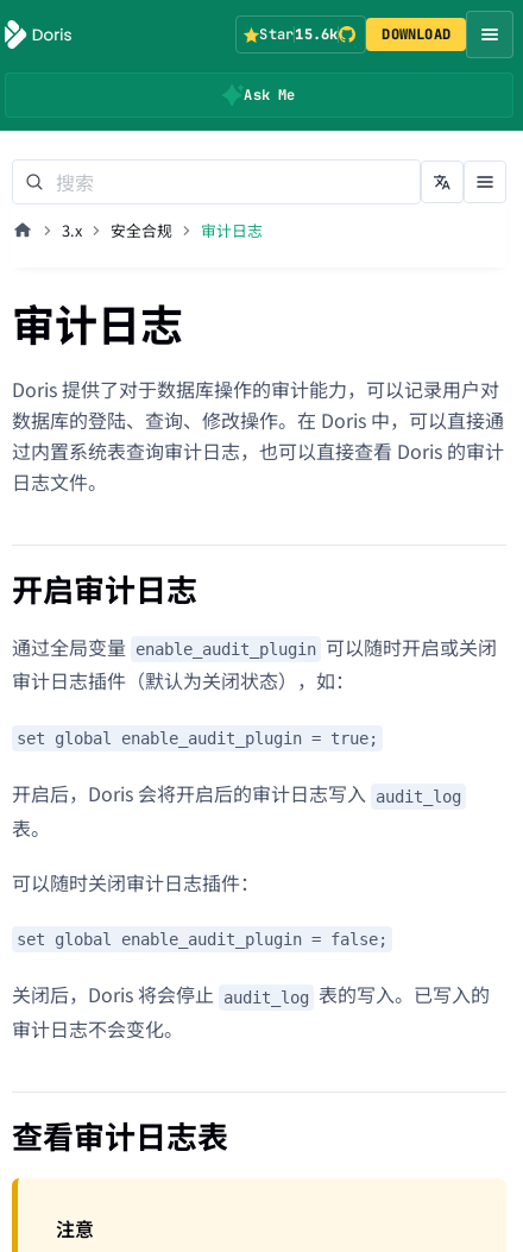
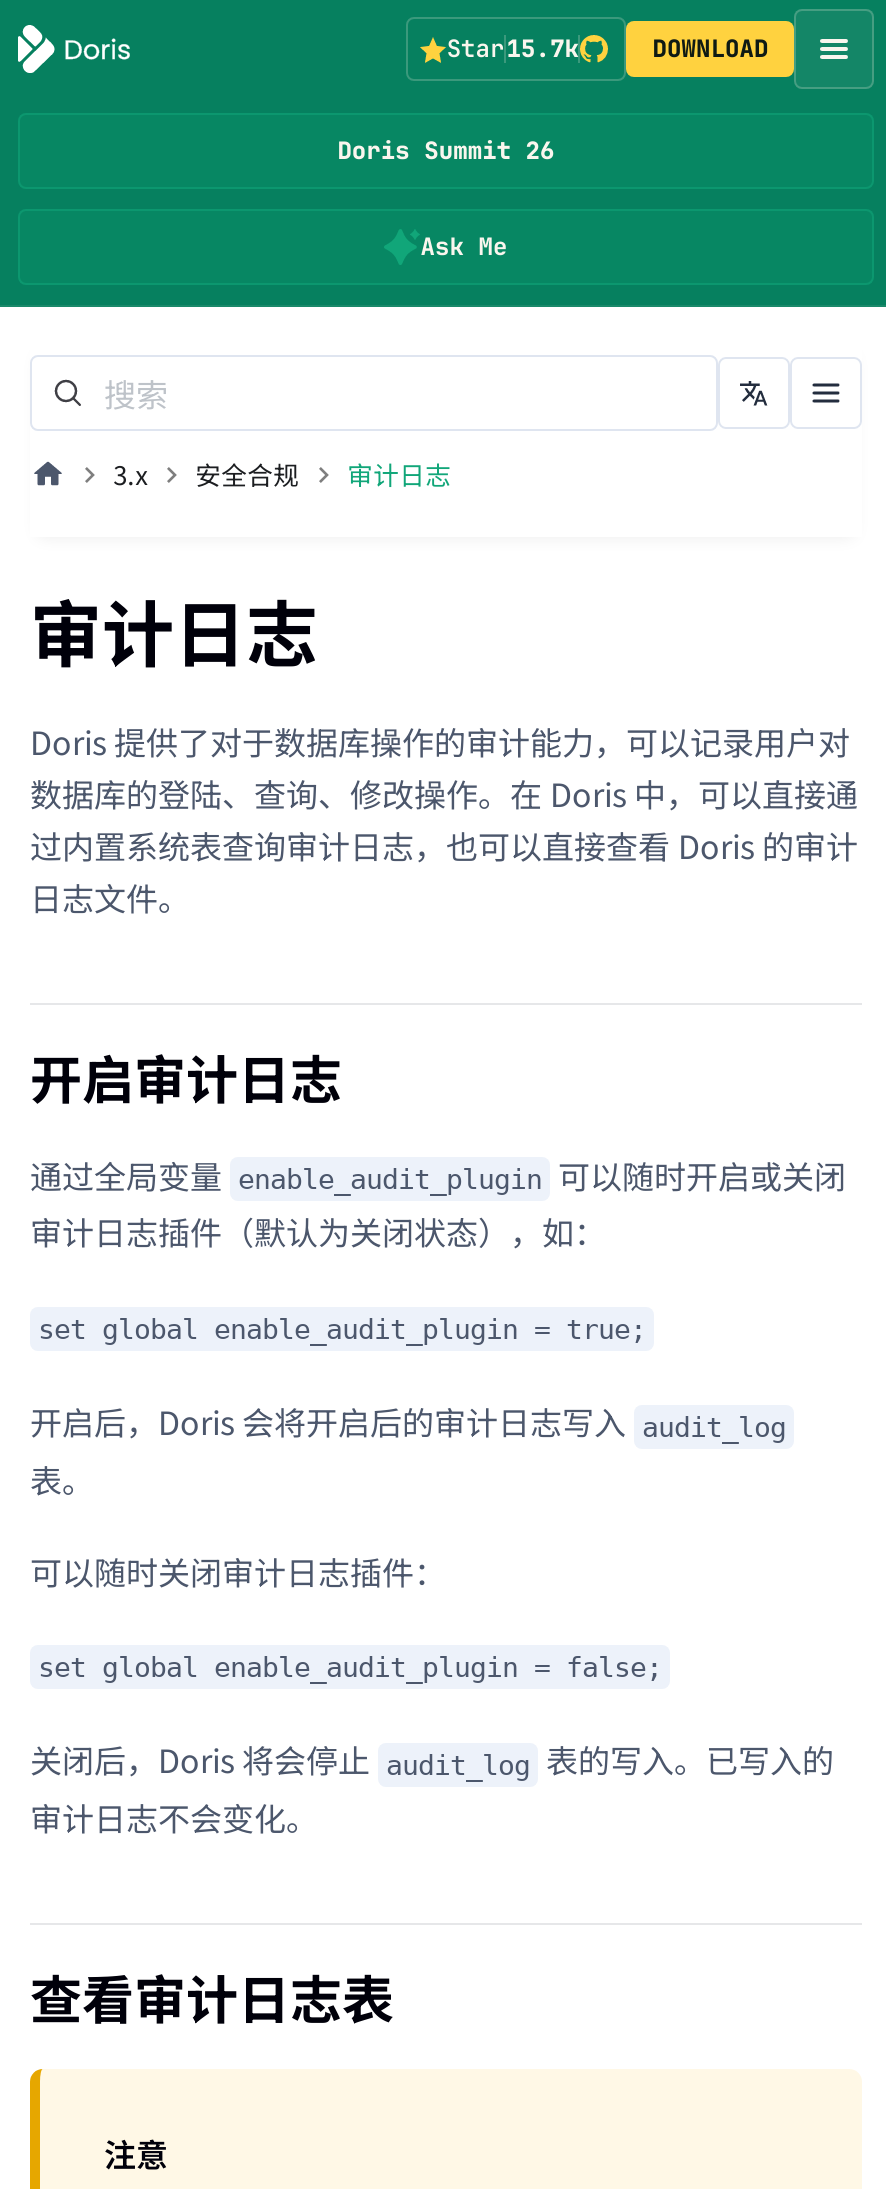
- Star15.6k
+ Star15.7k

+ Doris Summit 26
